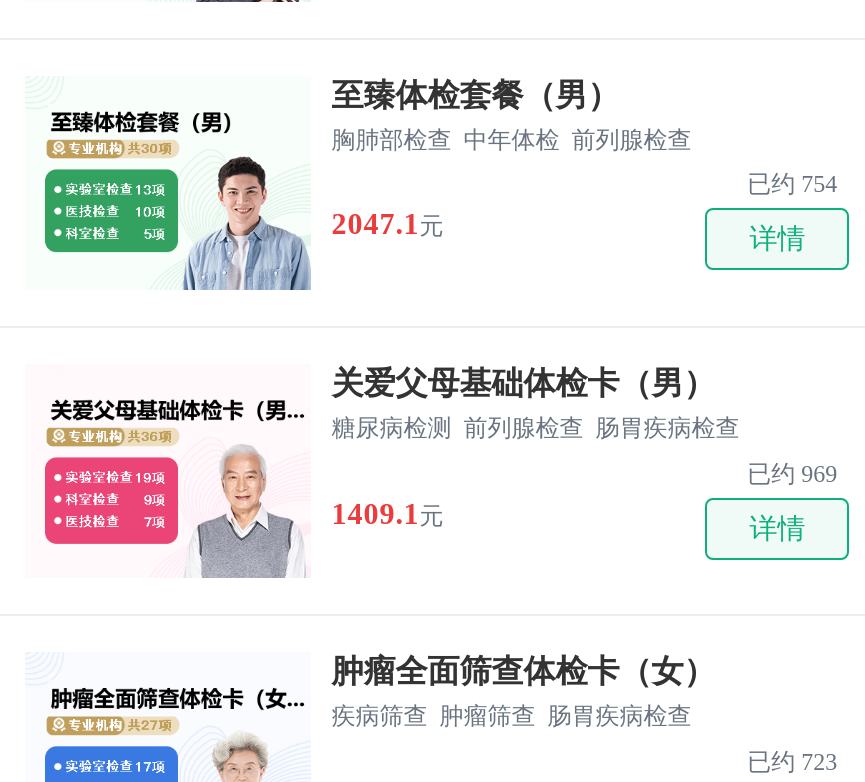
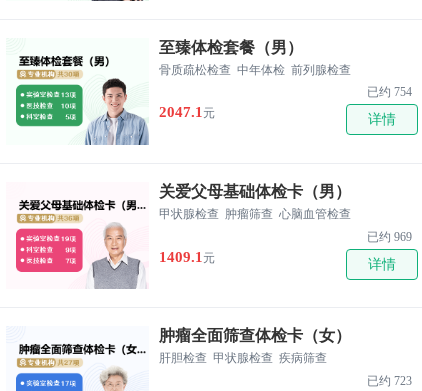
- 胸肺部检查 中年体检 前列腺检查
+ 骨质疏松检查 中年体检 前列腺检查

- 糖尿病检测 前列腺检查 肠胃疾病检查
+ 甲状腺检查 肿瘤筛查 心脑血管检查

- 疾病筛查 肿瘤筛查 肠胃疾病检查
+ 肝胆检查 甲状腺检查 疾病筛查
